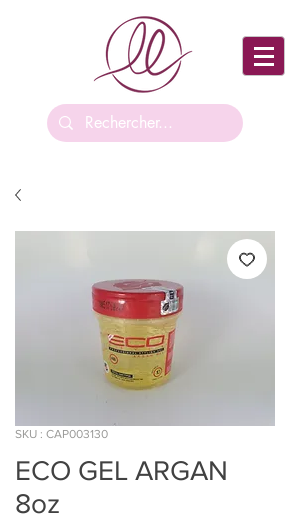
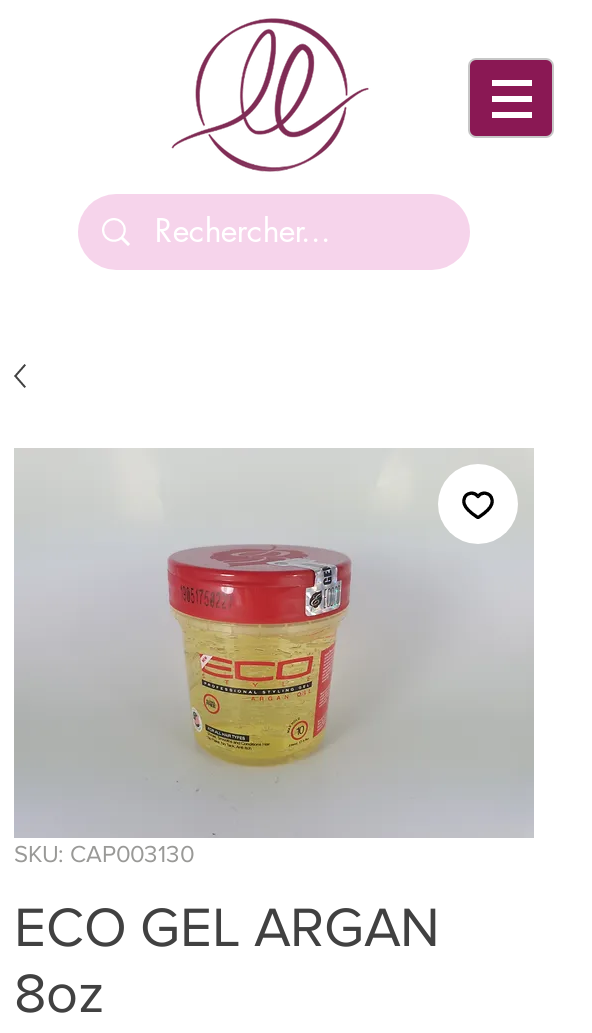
- SKU : CAP003130
+ SKU: CAP003130
